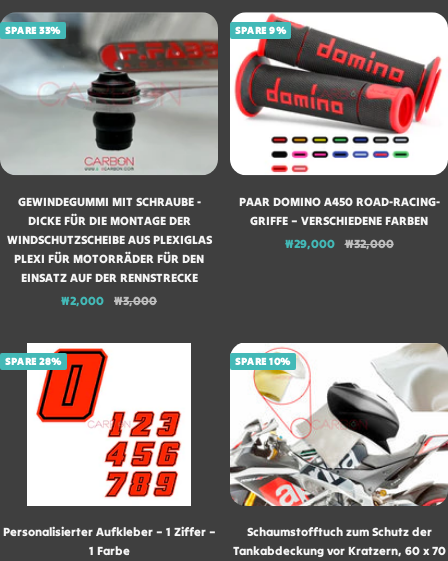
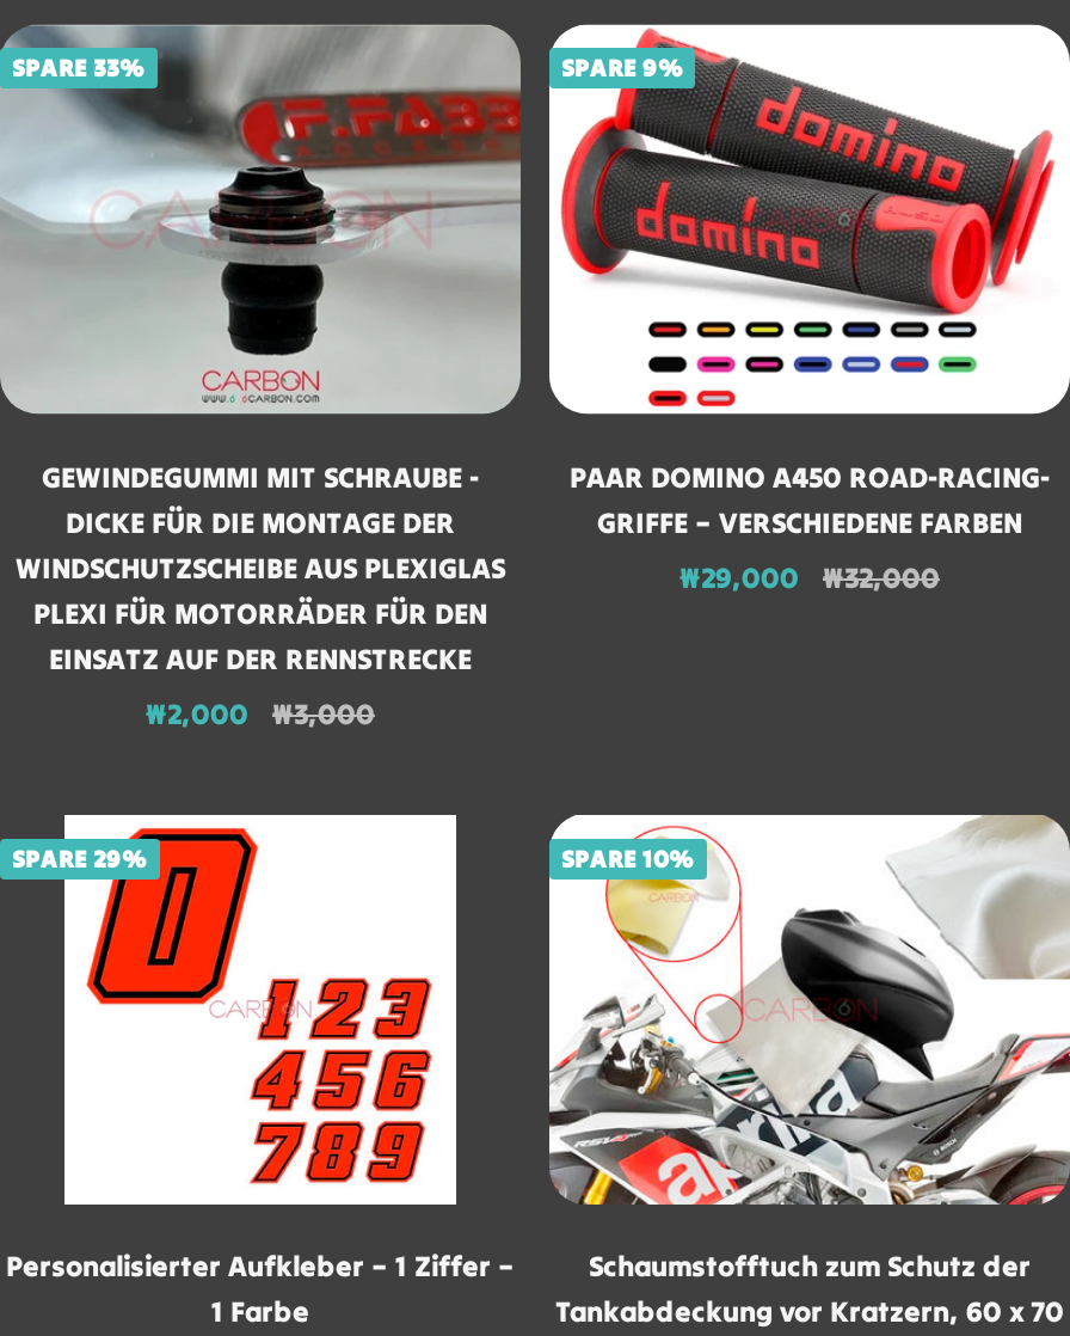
- SPARE 28%
+ SPARE 29%
